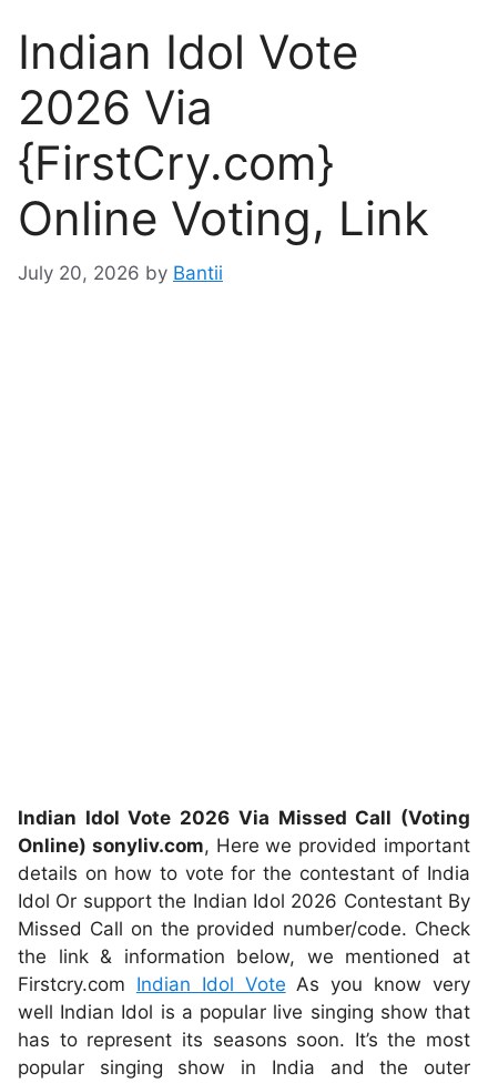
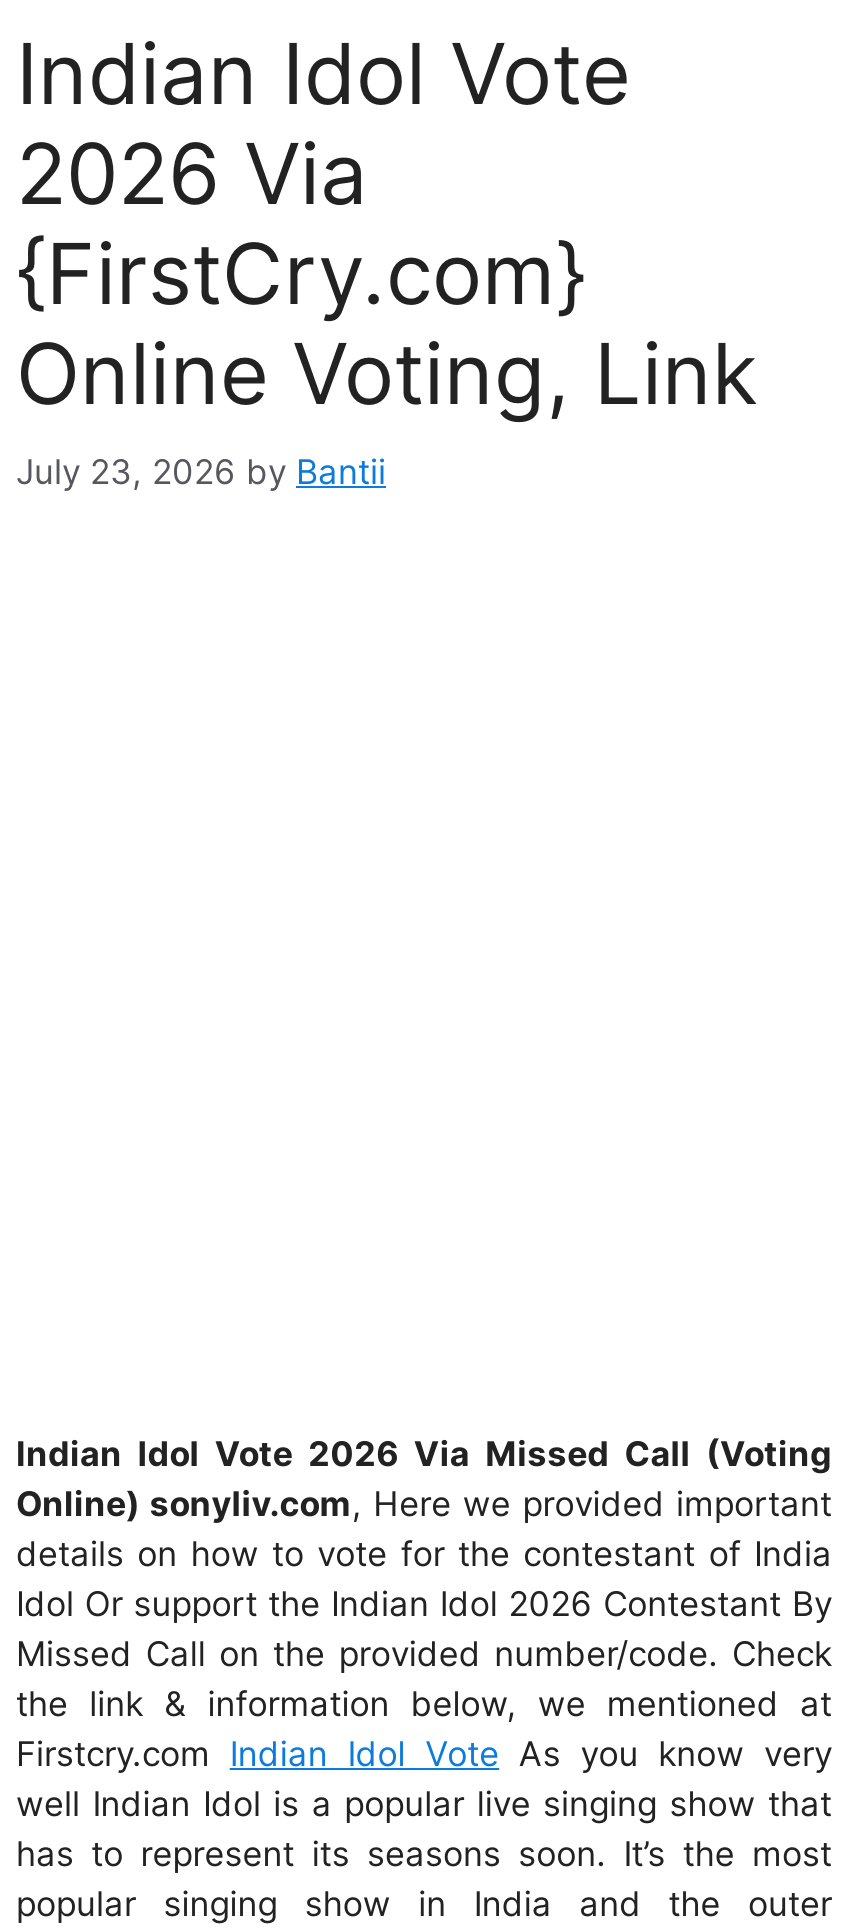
- July 20, 2026 by Bantii
+ July 23, 2026 by Bantii
